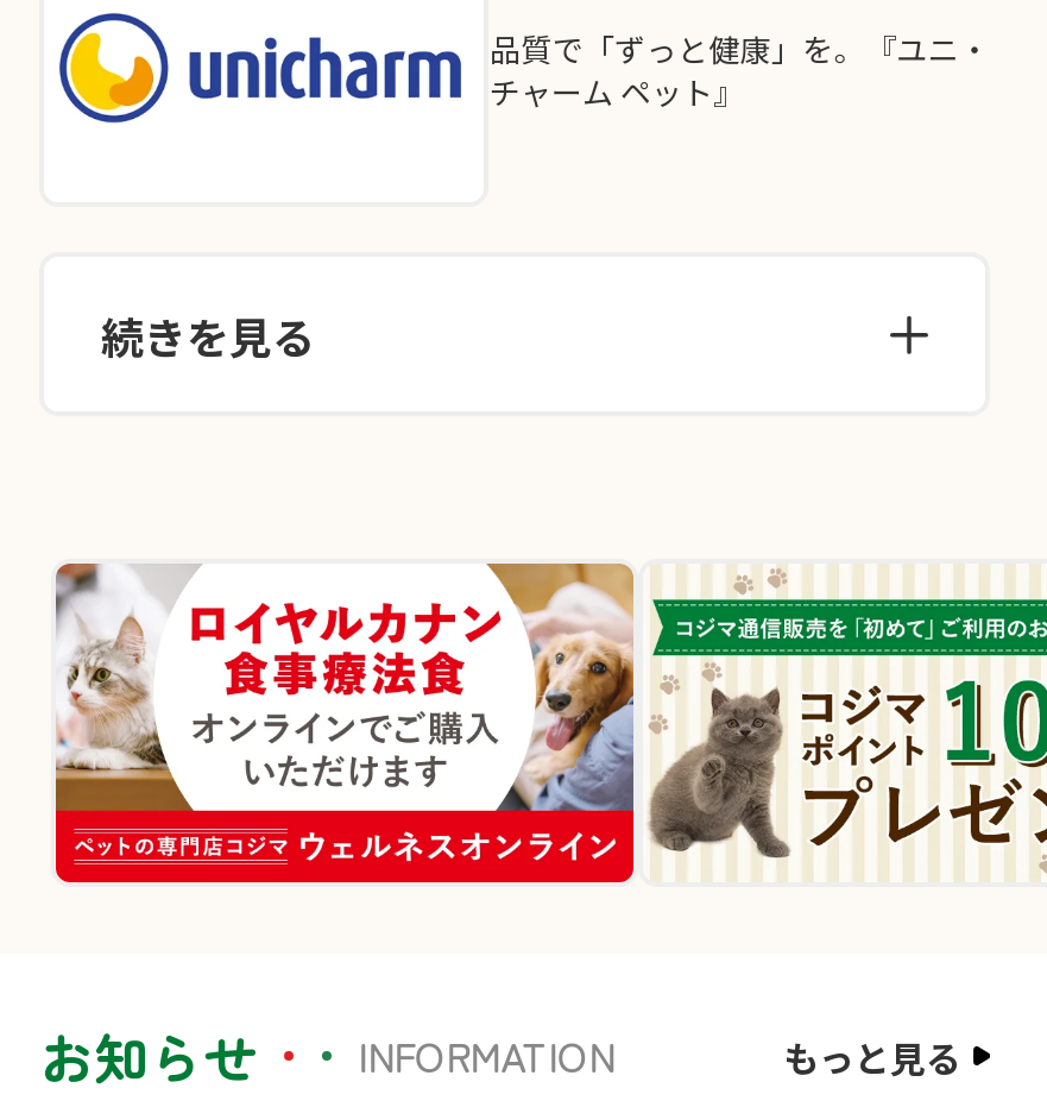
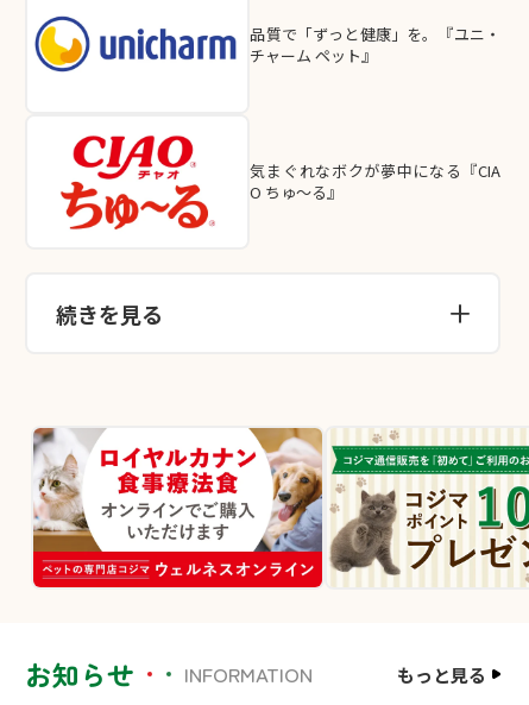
+ [image]
+ 気まぐれなボクが夢中になる『CIA
+ O ちゅ～る』
